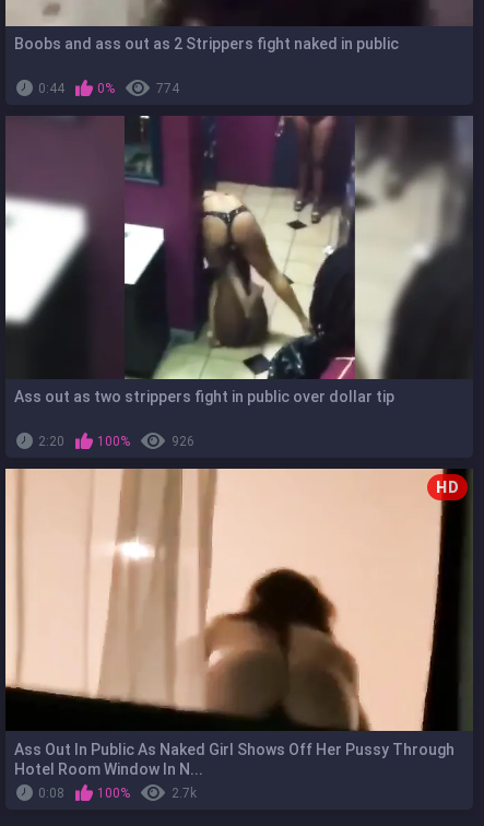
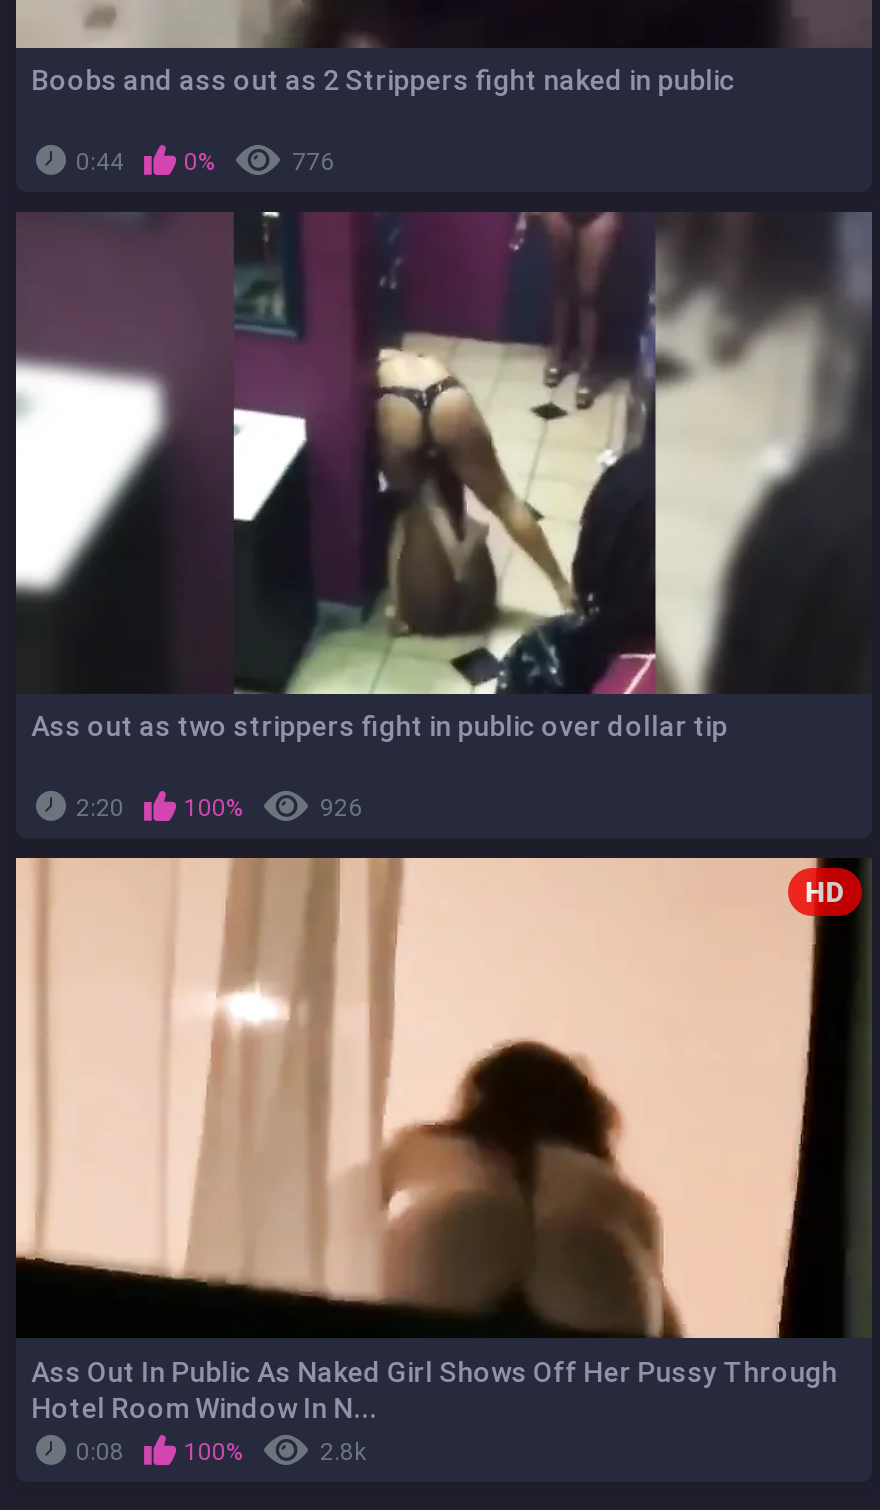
- 774
+ 776

- 2.7k
+ 2.8k
